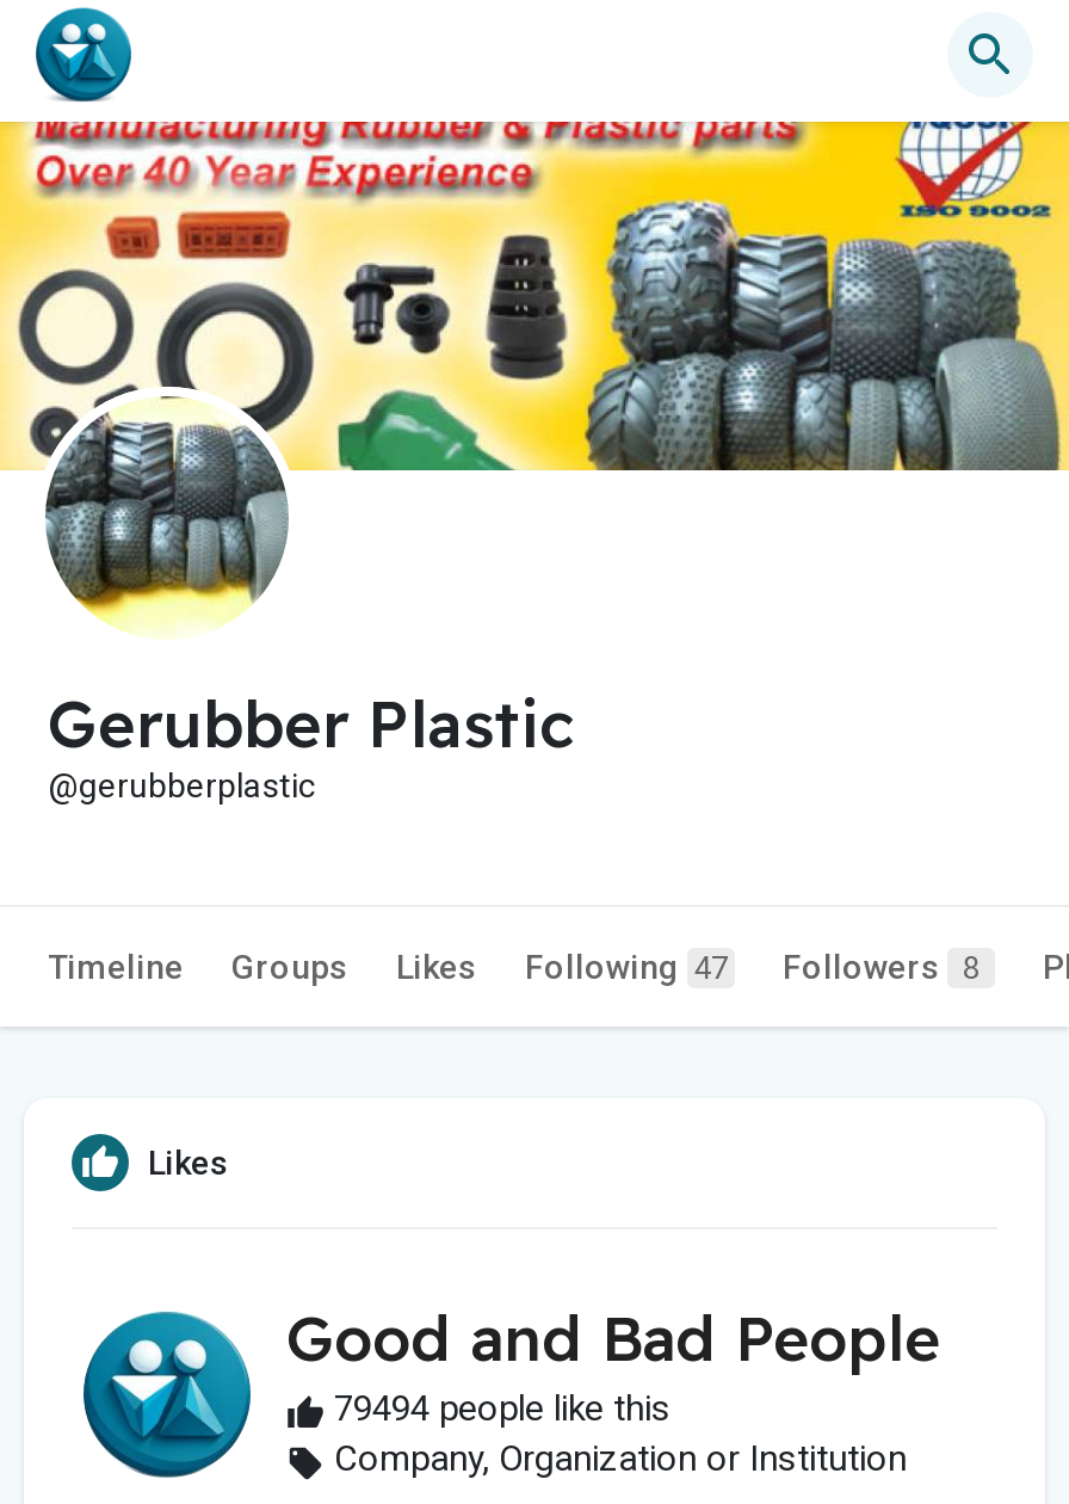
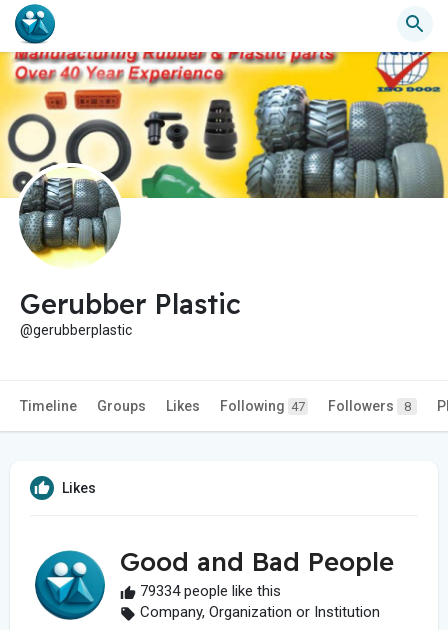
- 79494 people like this
+ 79334 people like this
